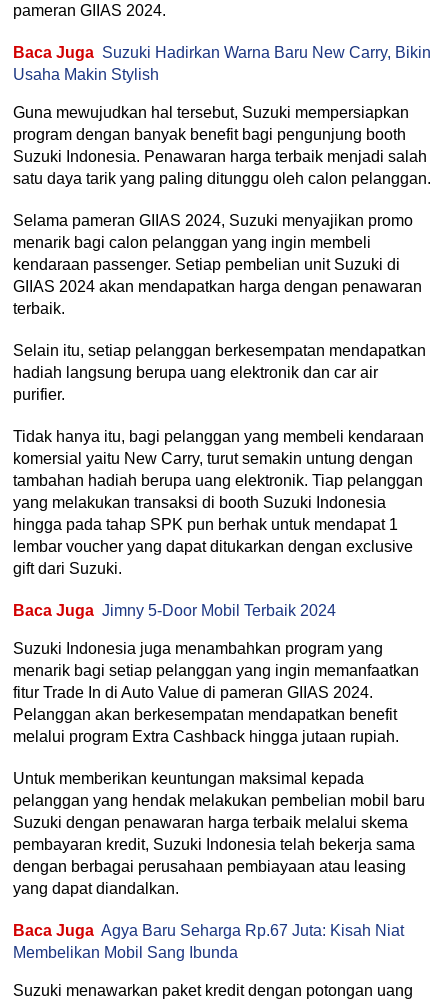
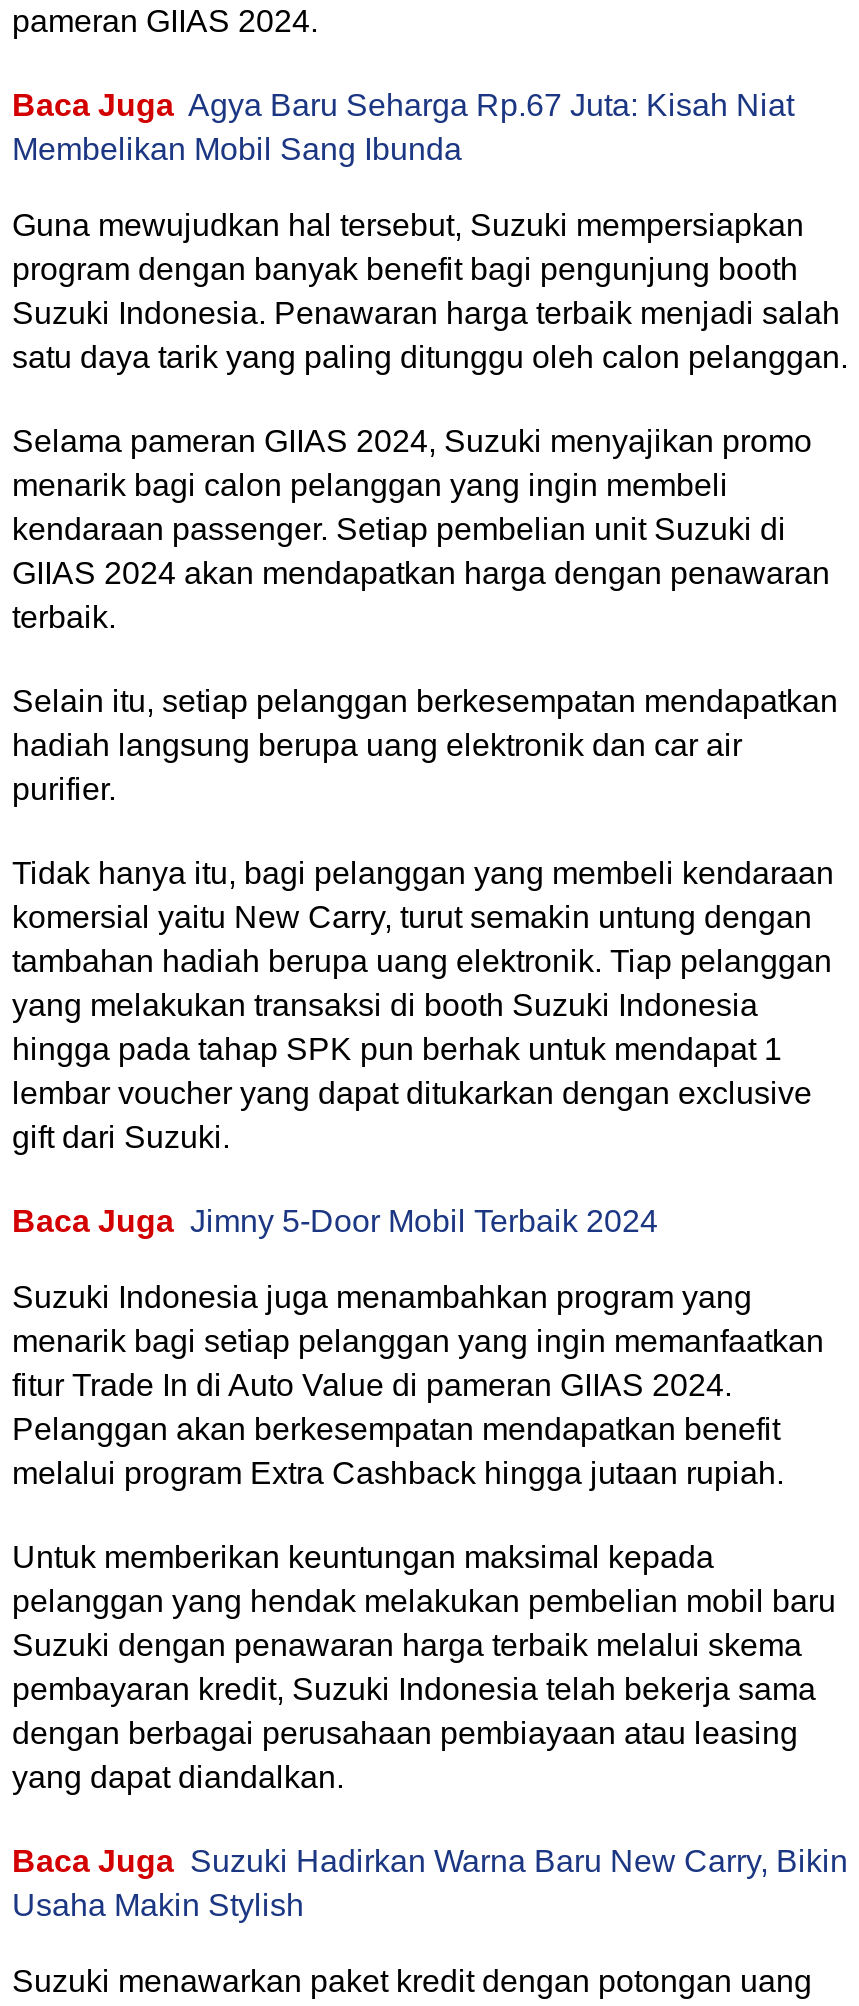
moved down: Baca Juga Suzuki Hadirkan Warna Baru New Carry, Bikin | Usaha Makin Stylish

moved up: Baca Juga Agya Baru Seharga Rp.67 Juta: Kisah Niat | Membelikan Mobil Sang Ibunda
